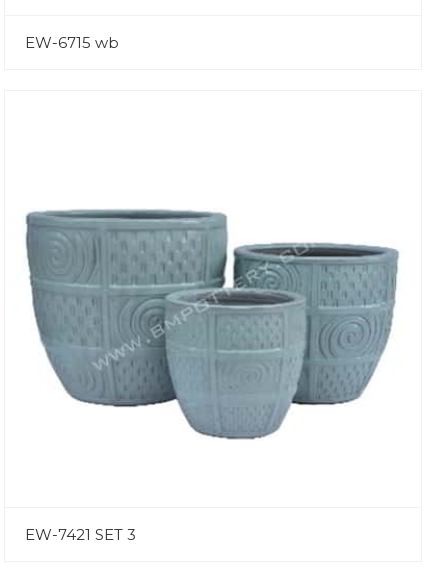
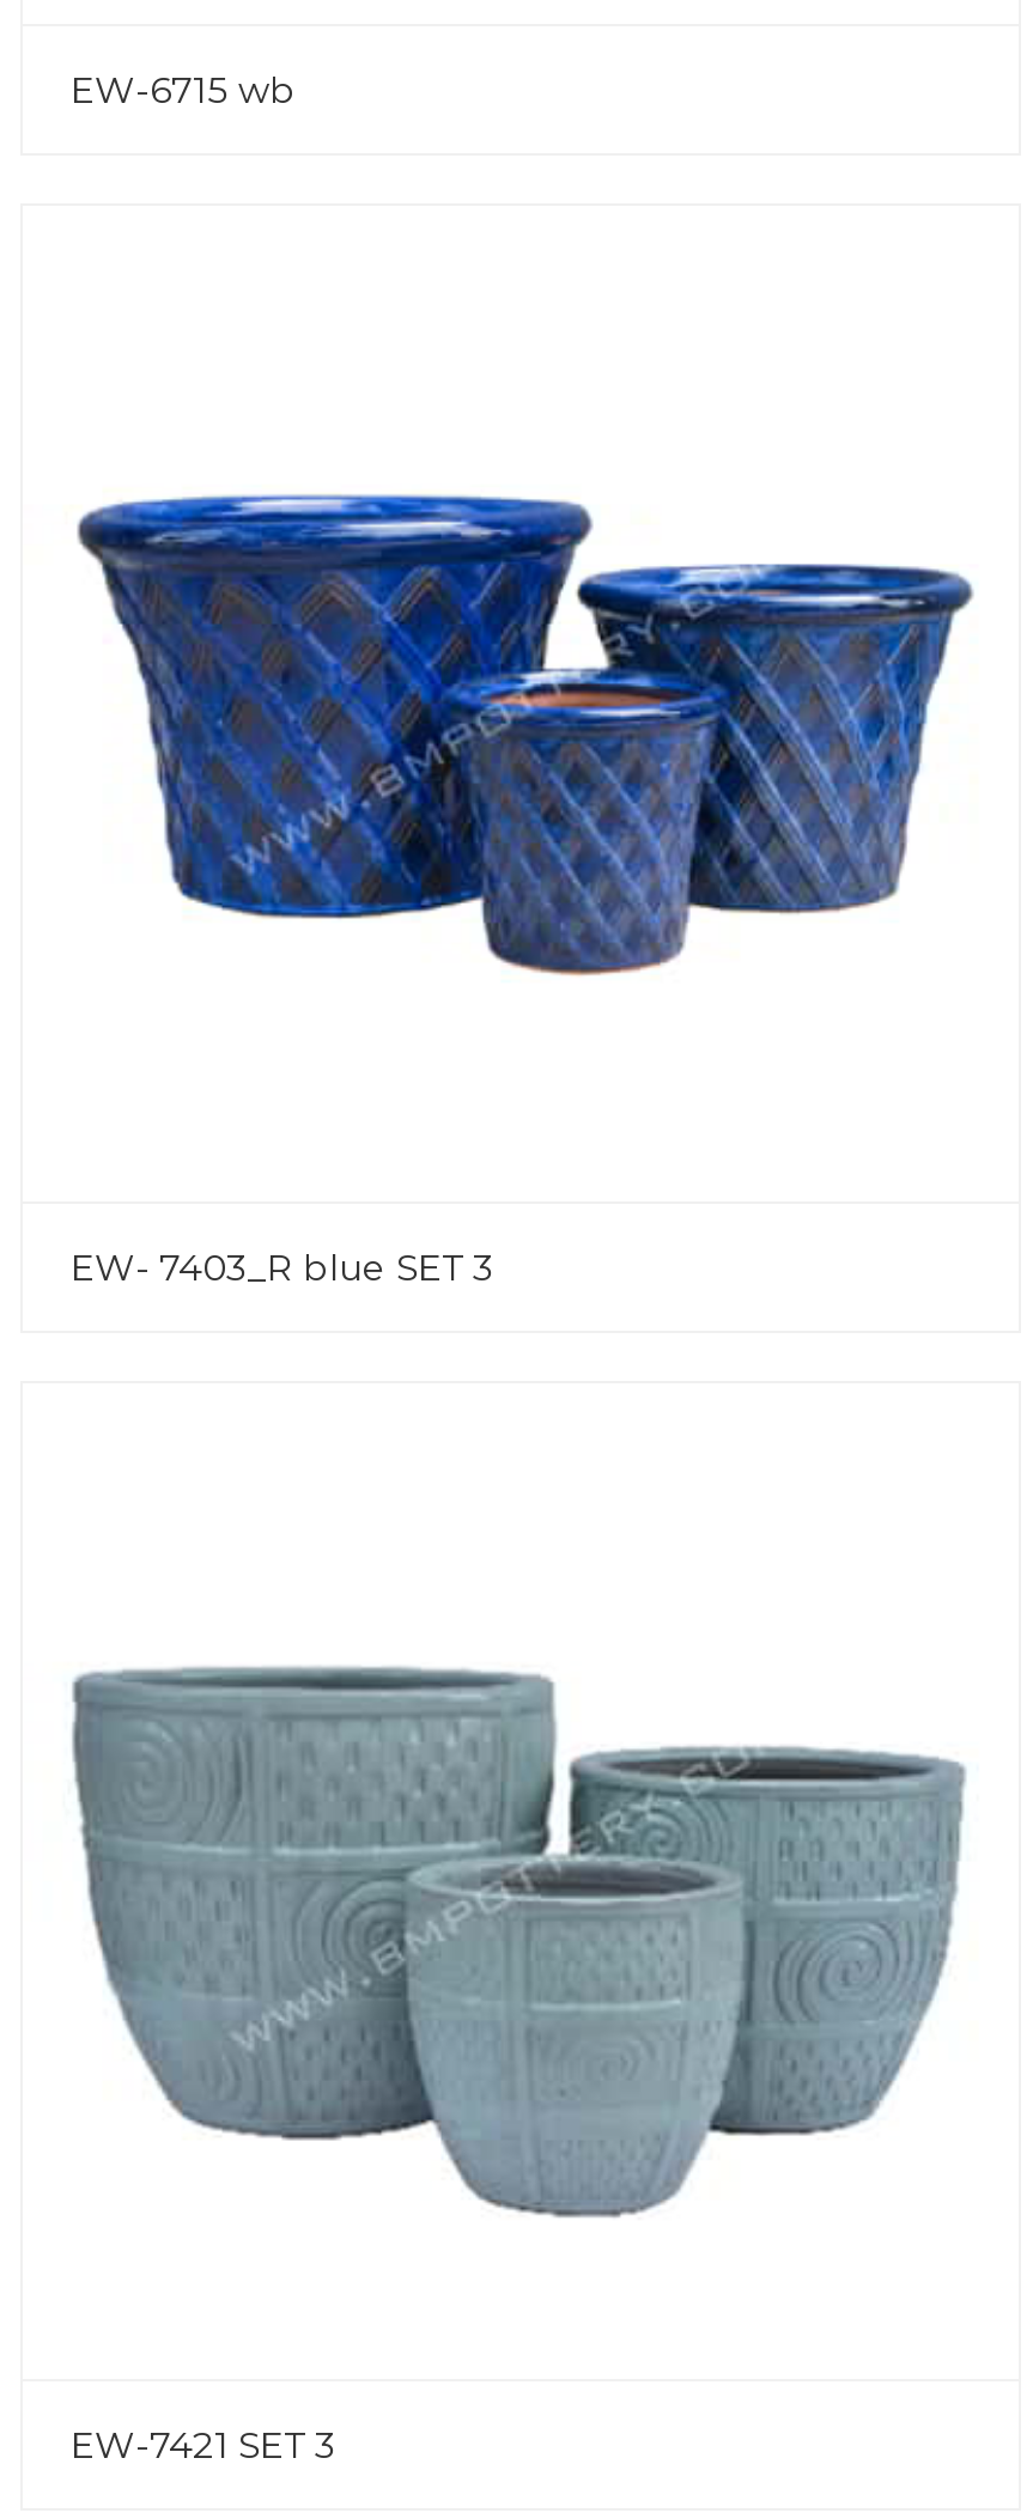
+ EW- 7403_R blue SET 3

+ [image]
